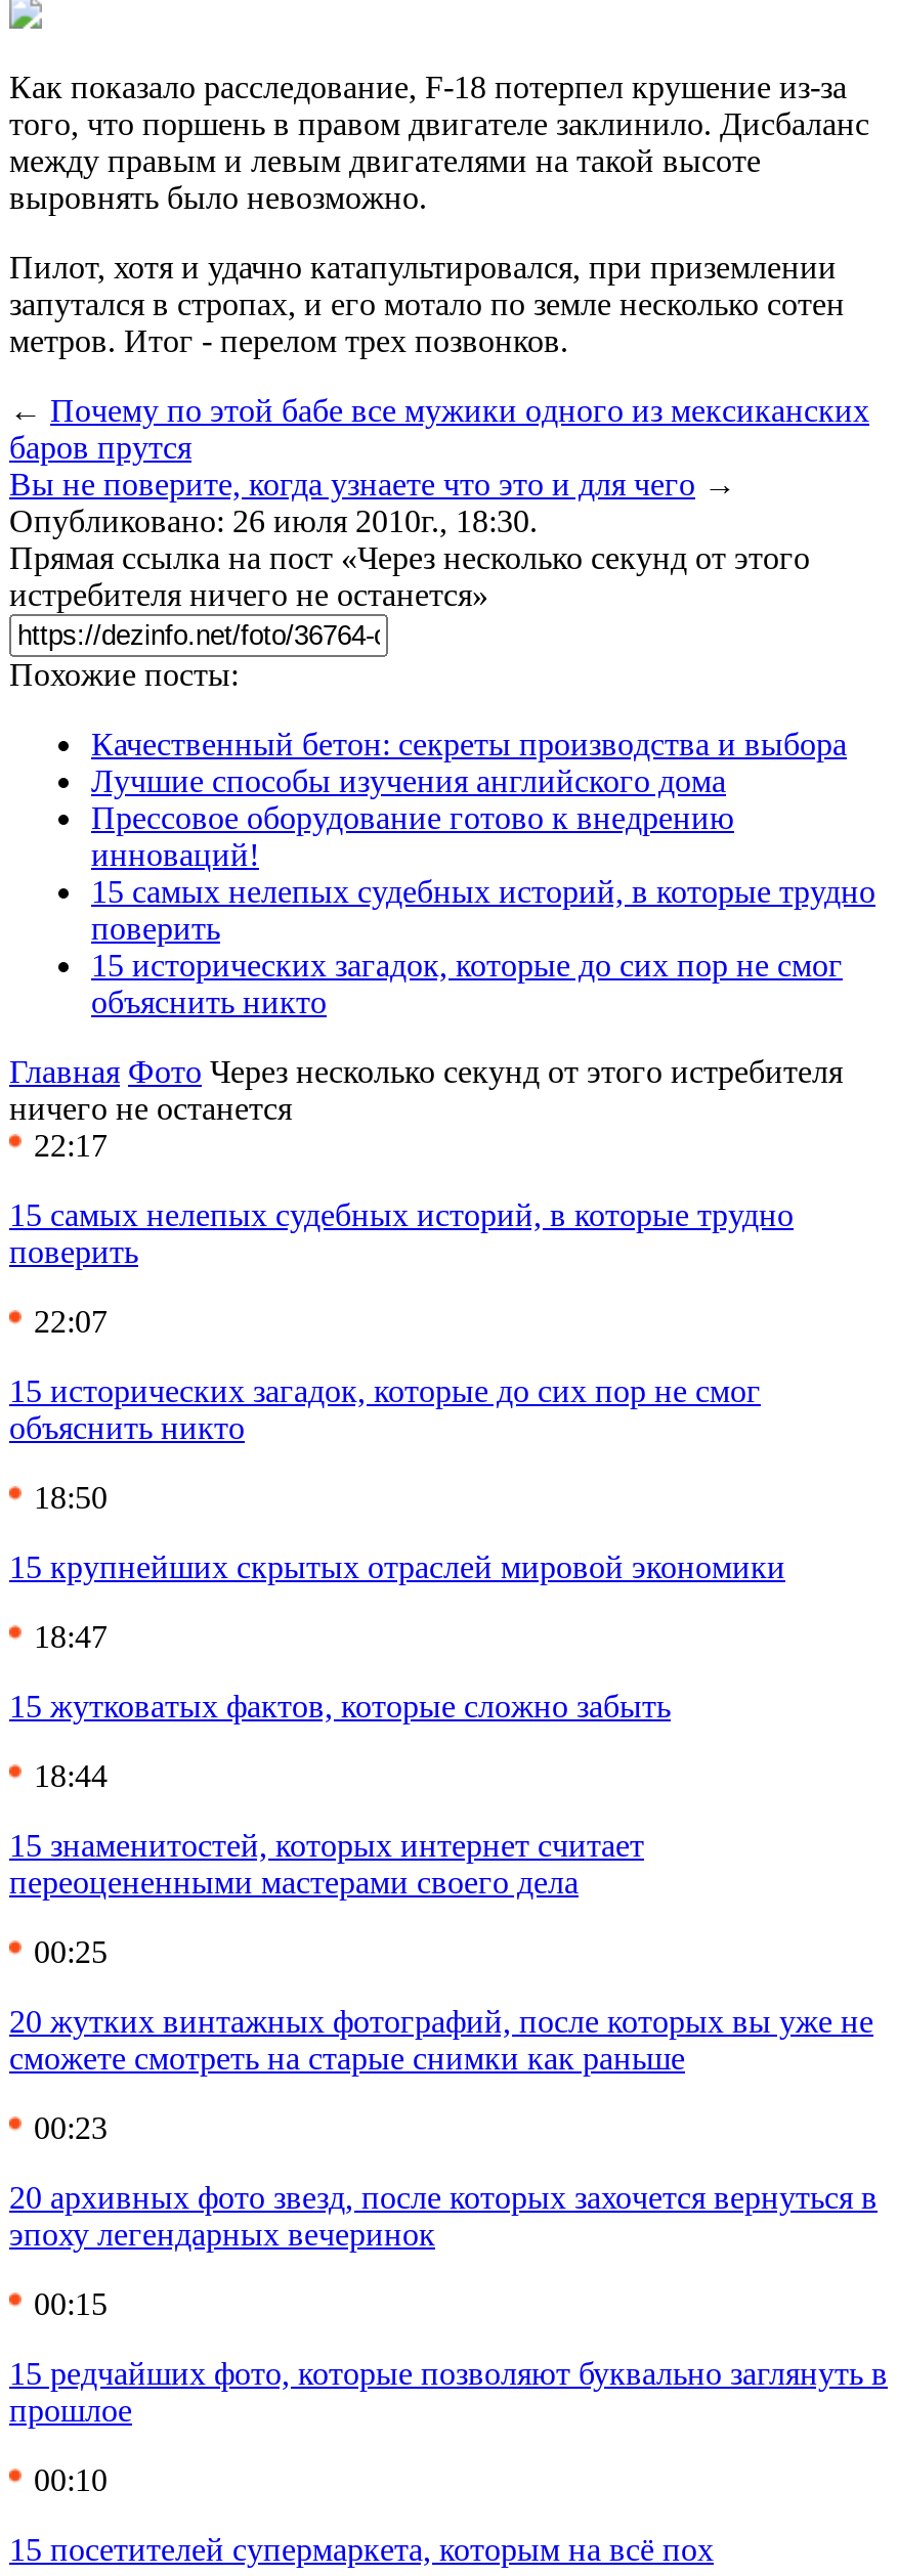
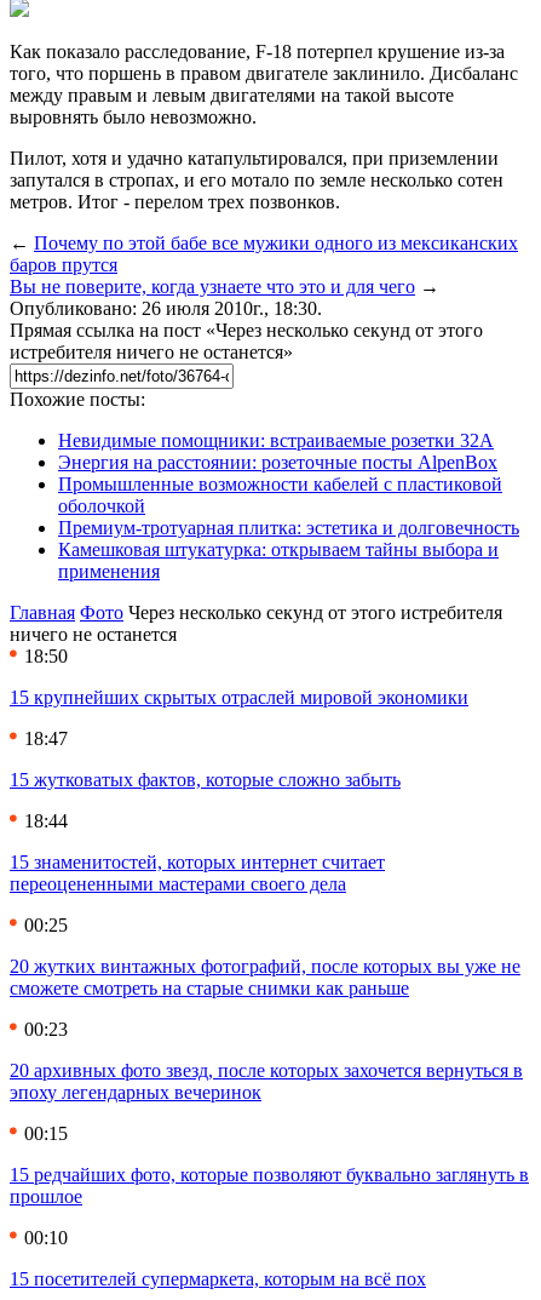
- Качественный бетон: секреты производства и выбора
- Лучшие способы изучения английского дома
- Прессовое оборудование готово к внедрению
- инноваций!
- 15 самых нелепых судебных историй, в которые трудно
- поверить
- 15 исторических загадок, которые до сих пор не смог
- объяснить никто
+ Невидимые помощники: встраиваемые розетки 32А
+ Энергия на расстоянии: розеточные посты AlpenBox
+ Промышленные возможности кабелей с пластиковой
+ оболочкой
+ Премиум-тротуарная плитка: эстетика и долговечность
+ Камешковая штукатурка: открываем тайны выбора и
+ применения

- 22:17
- 15 самых нелепых судебных историй, в которые трудно
- поверить
- 22:07
- 15 исторических загадок, которые до сих пор не смог
- объяснить никто
